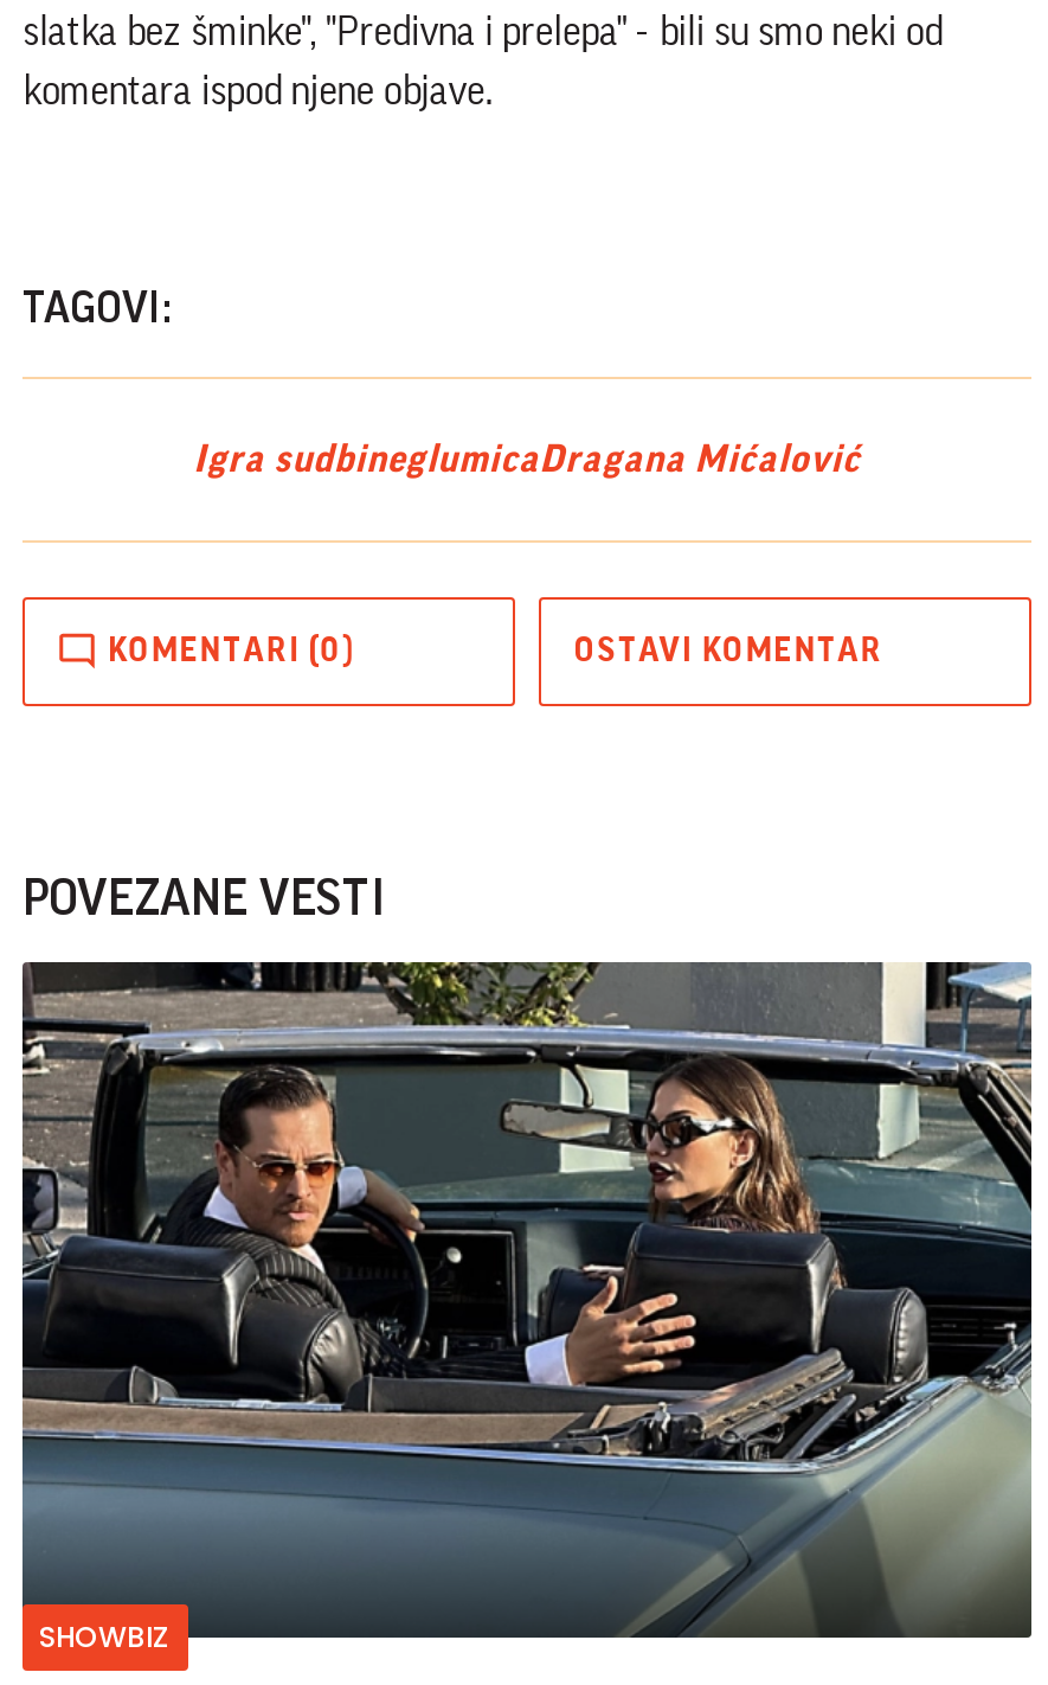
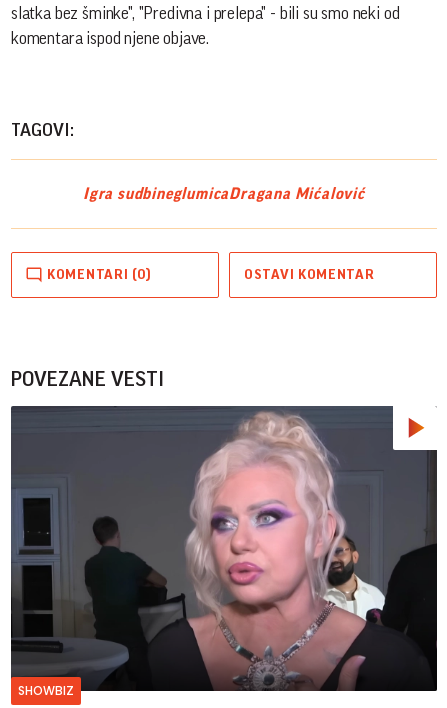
- [image]
+ [image]
